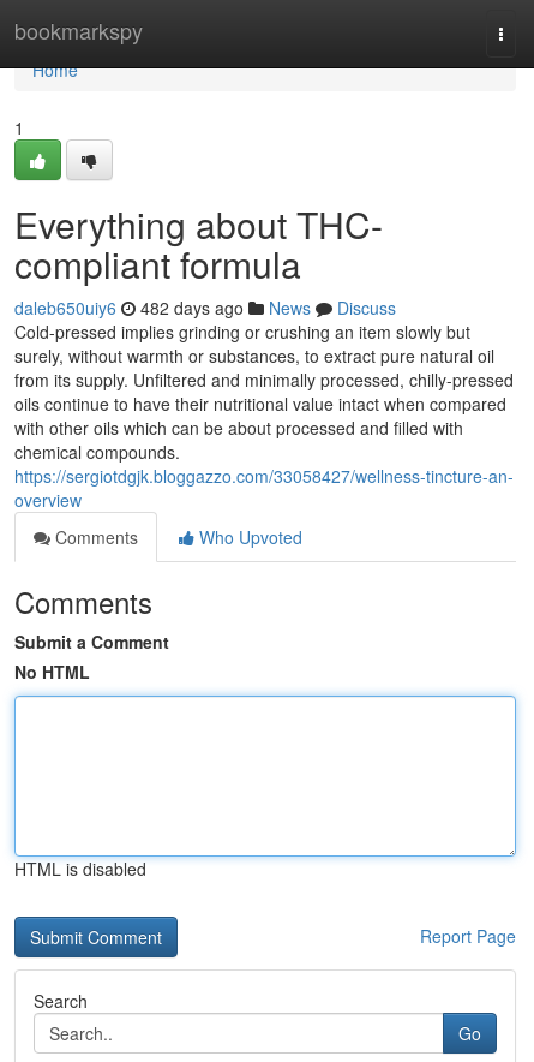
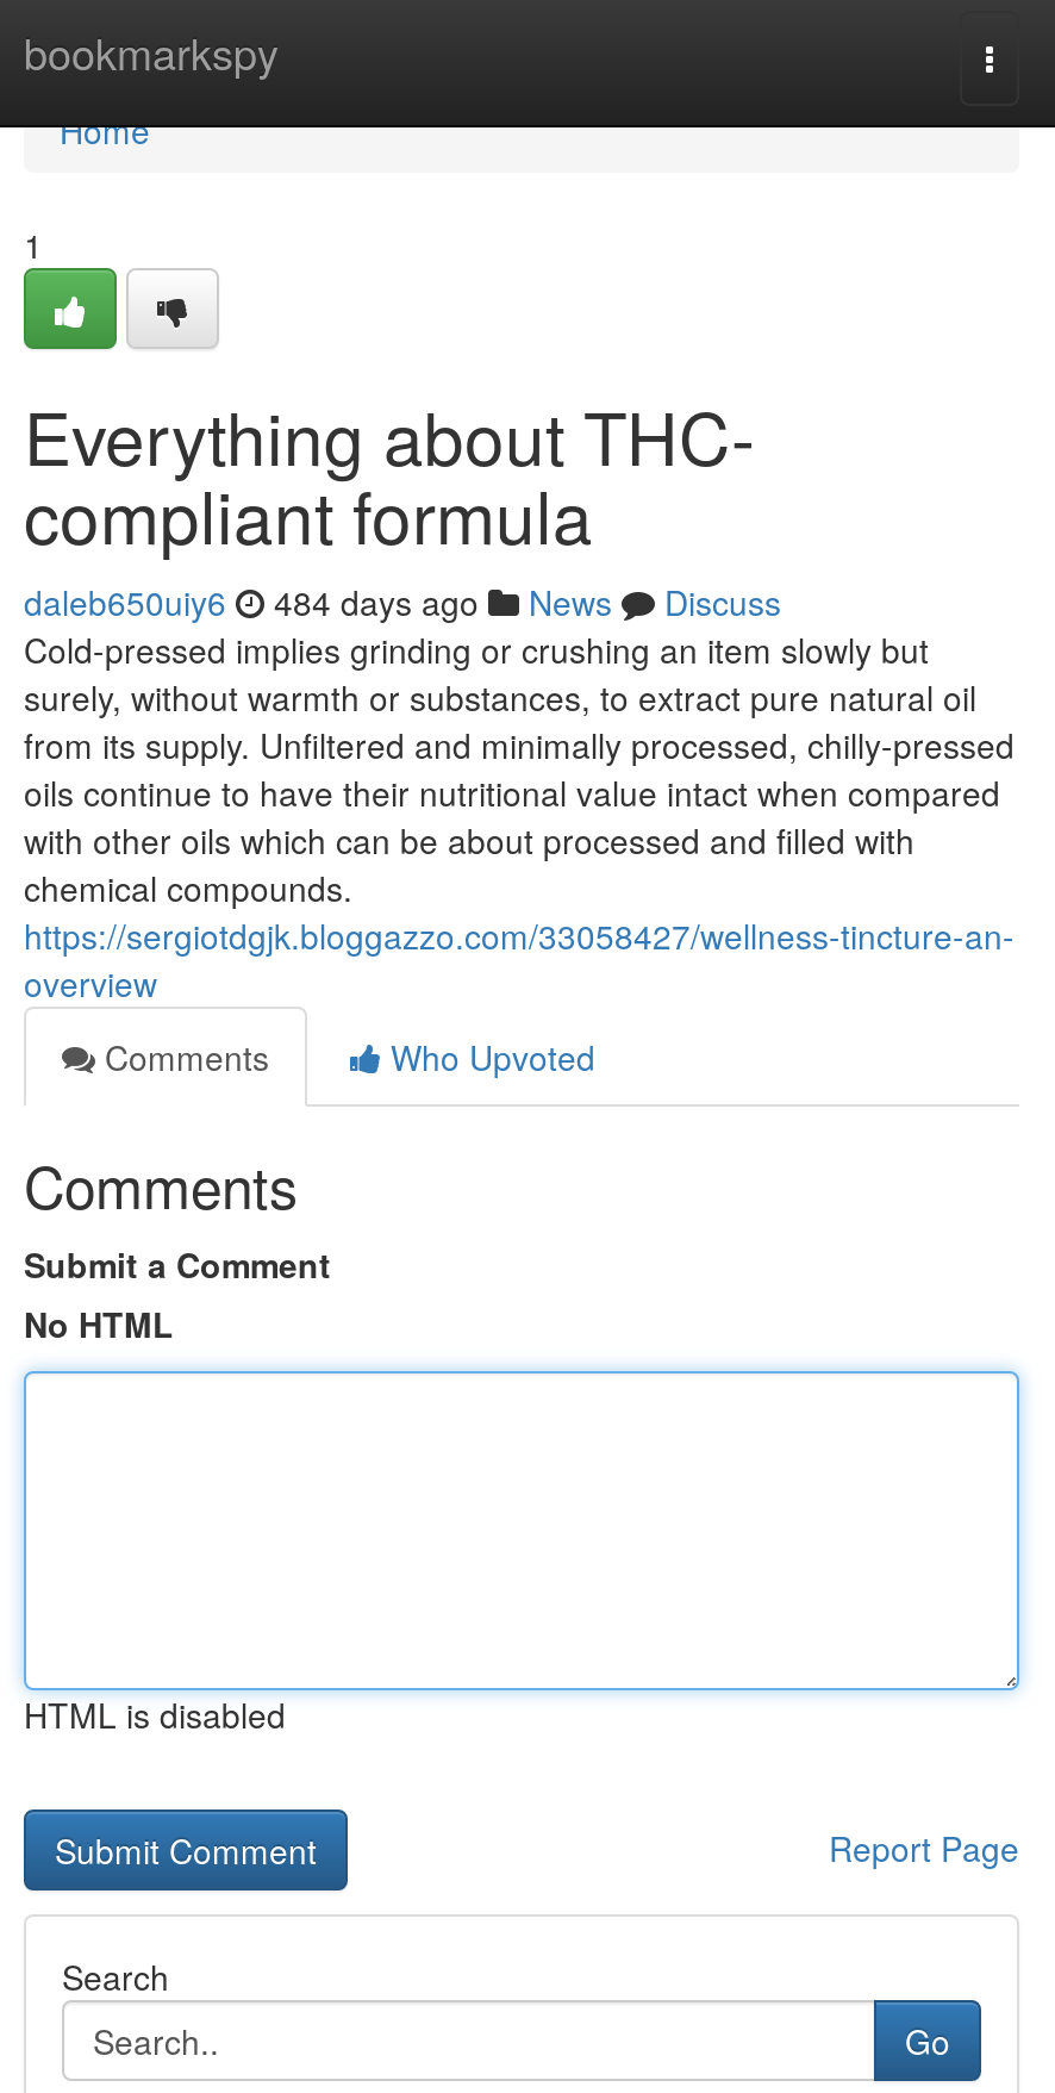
- daleb650uiy6 482 days ago News Discuss
+ daleb650uiy6 484 days ago News Discuss
